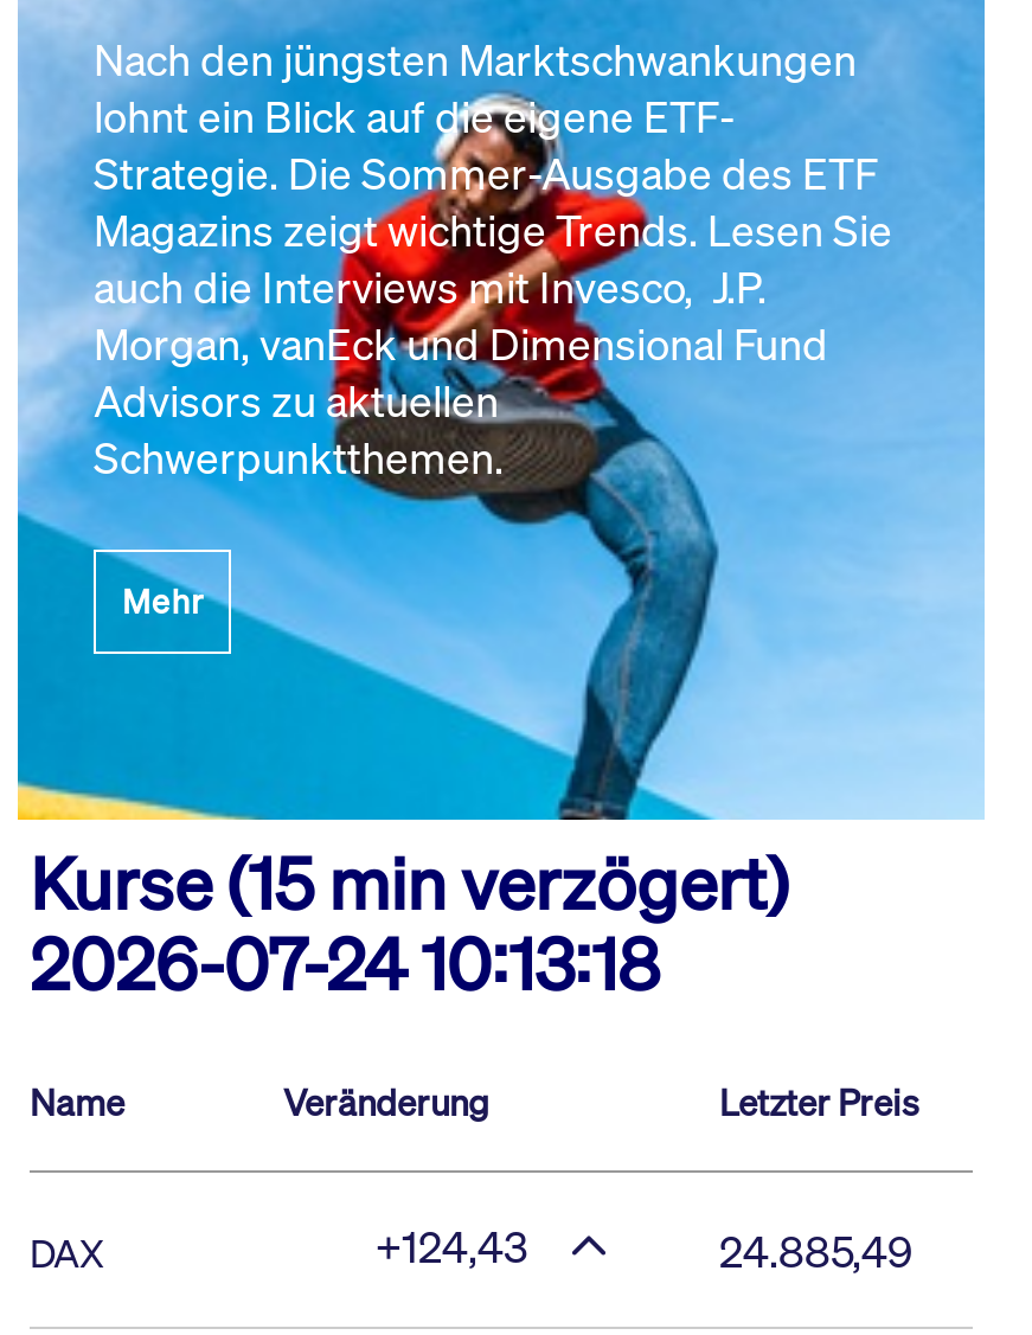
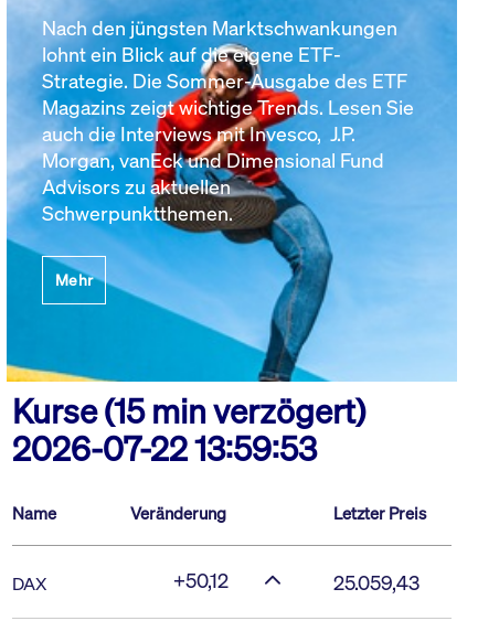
- 2026-07-24 10:13:18
+ 2026-07-22 13:59:53

- +124,43
+ +50,12

- 24.885,49
+ 25.059,43
